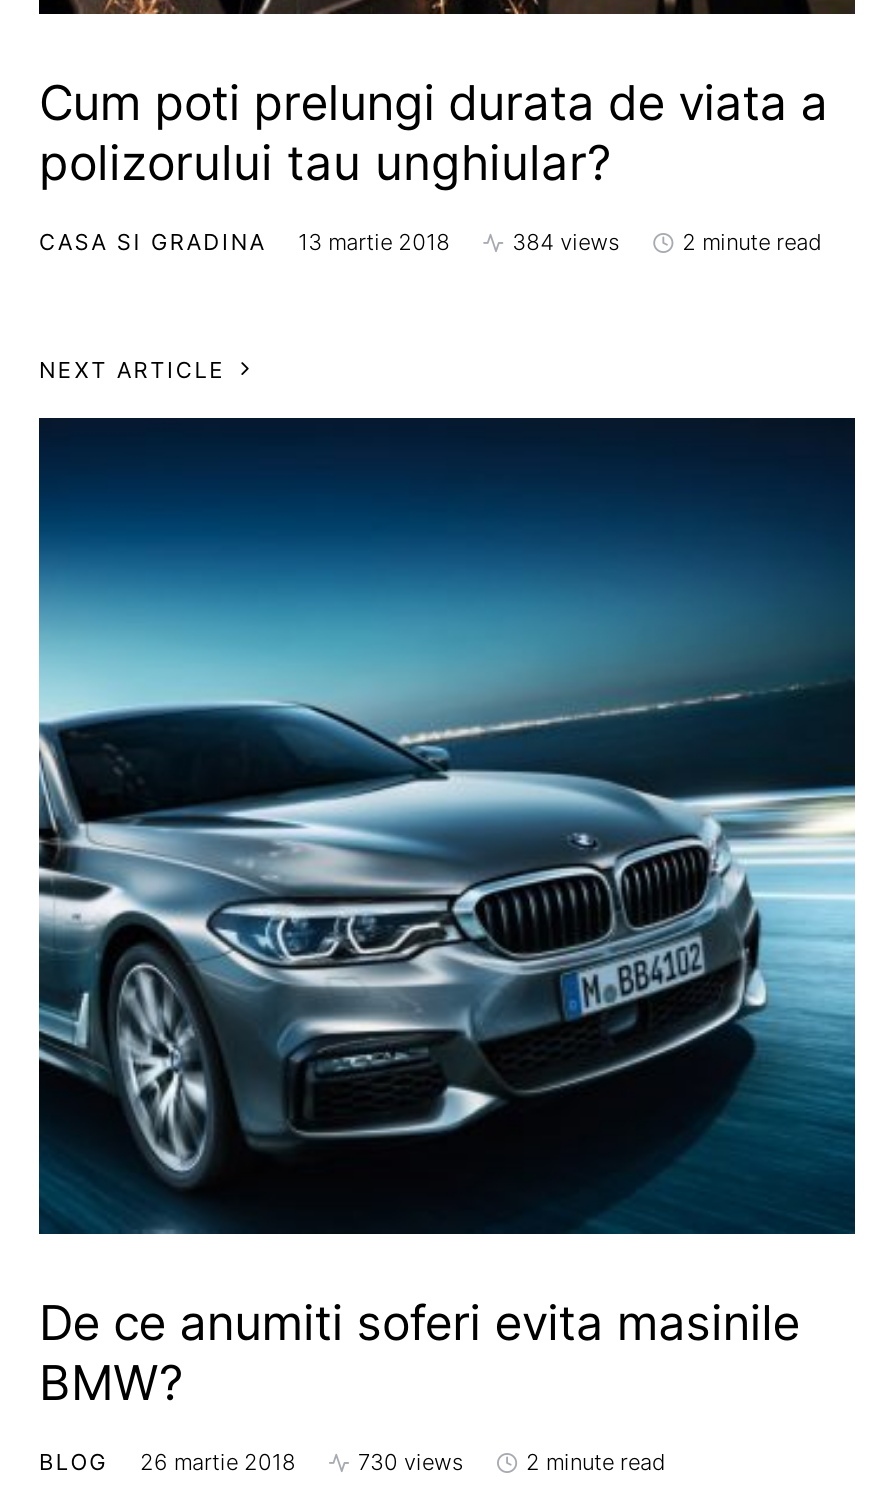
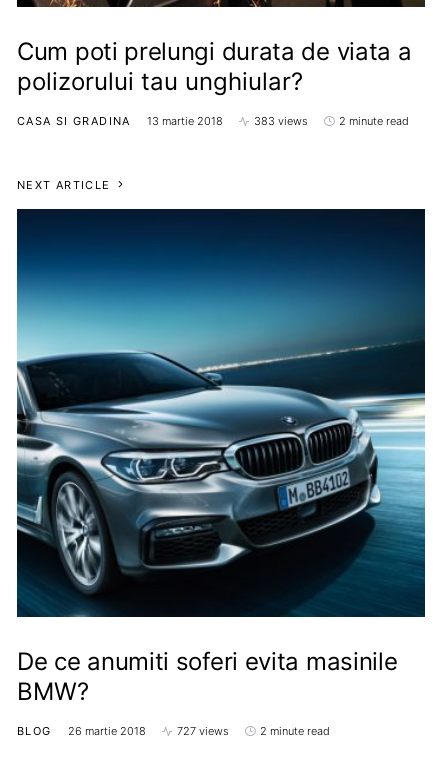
- 384 views
+ 383 views

- 730 views
+ 727 views
